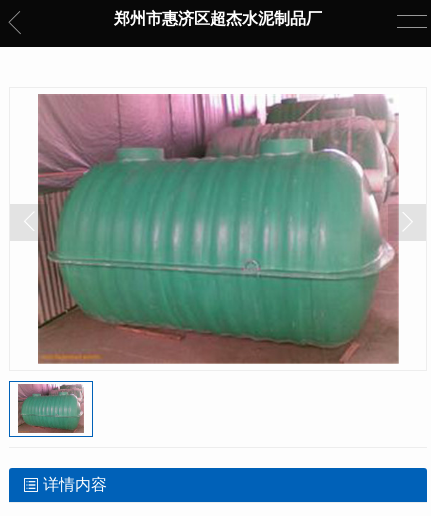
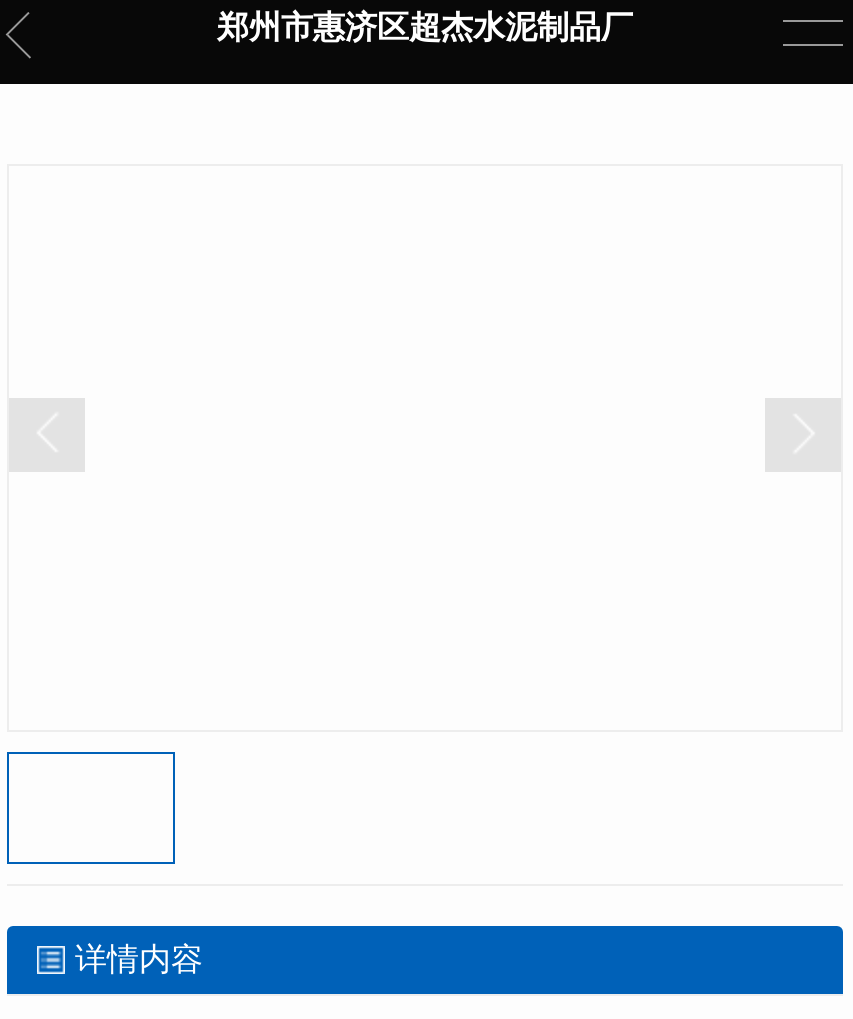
- [image]

- [image]
